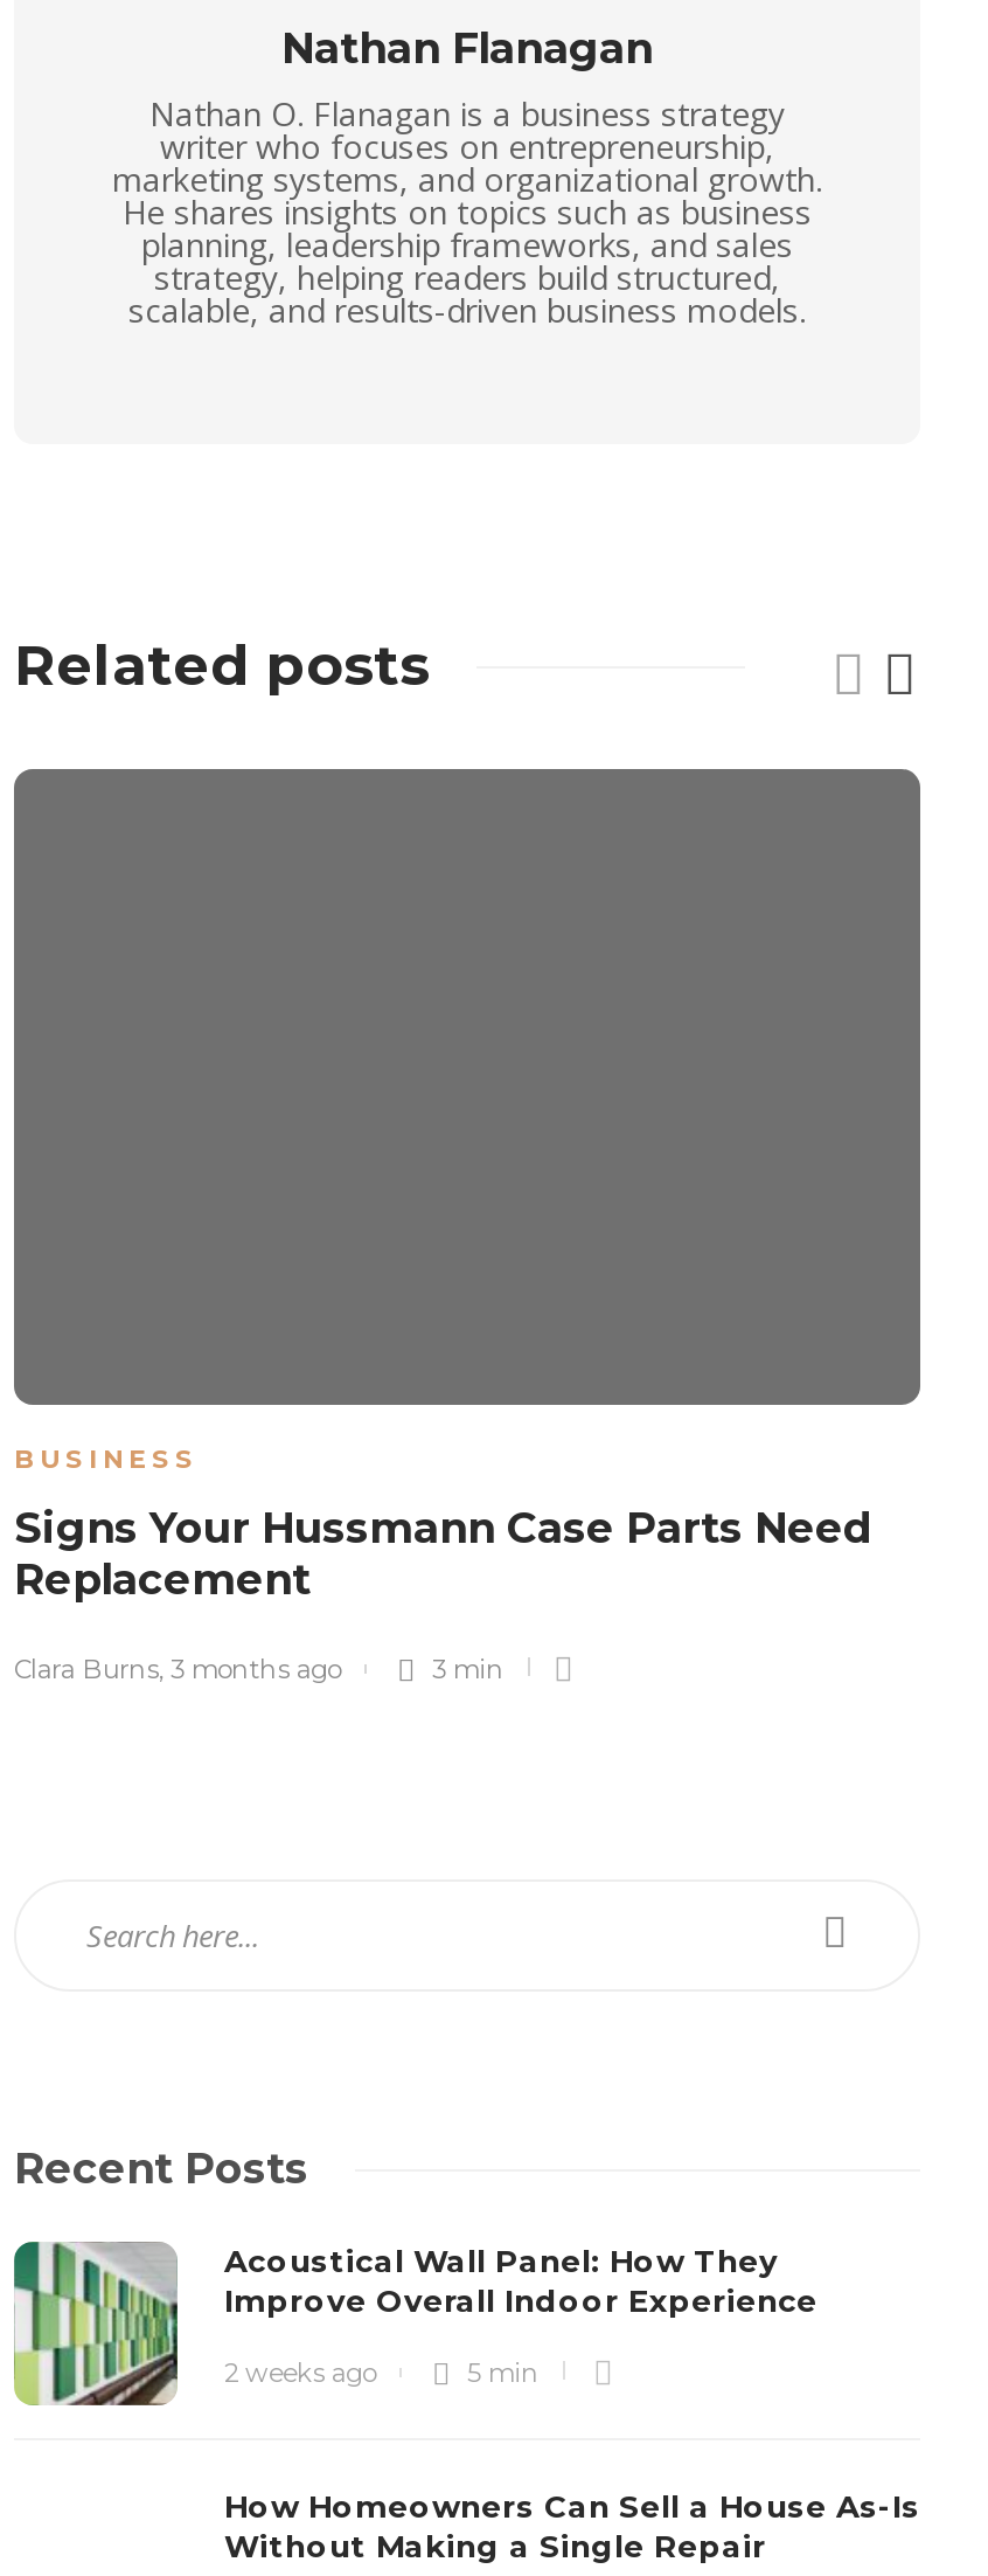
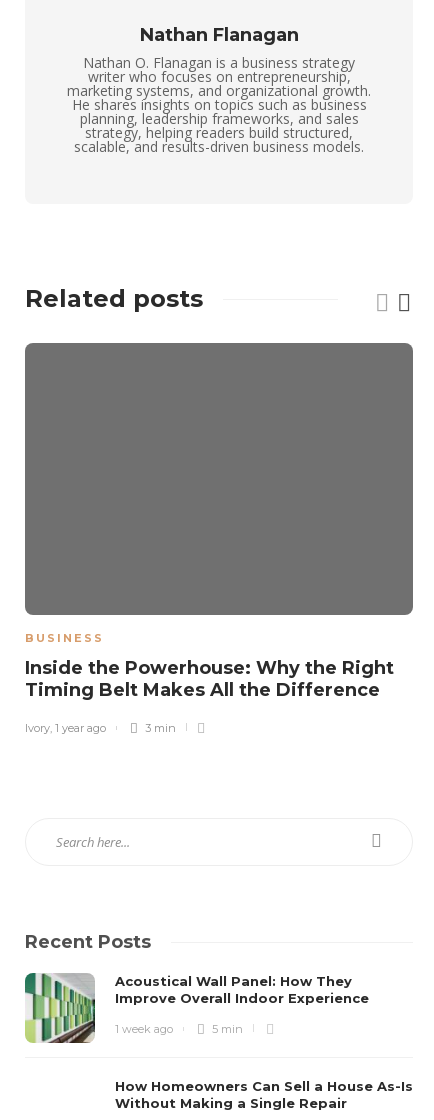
- Signs Your Hussmann Case Parts Need
- Replacement
+ Inside the Powerhouse: Why the Right
+ Timing Belt Makes All the Difference

- Clara Burns, 3 months ago
+ Ivory, 1 year ago

- 2 weeks ago
+ 1 week ago
